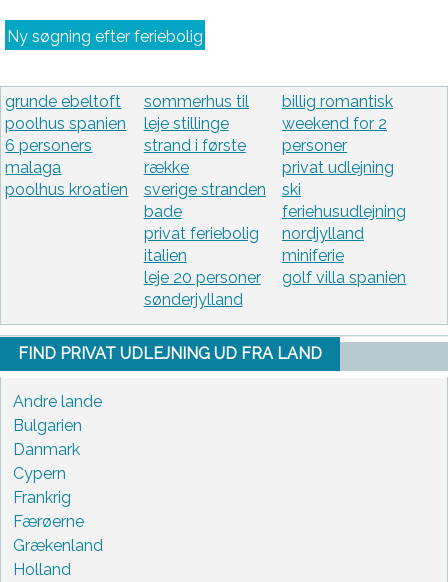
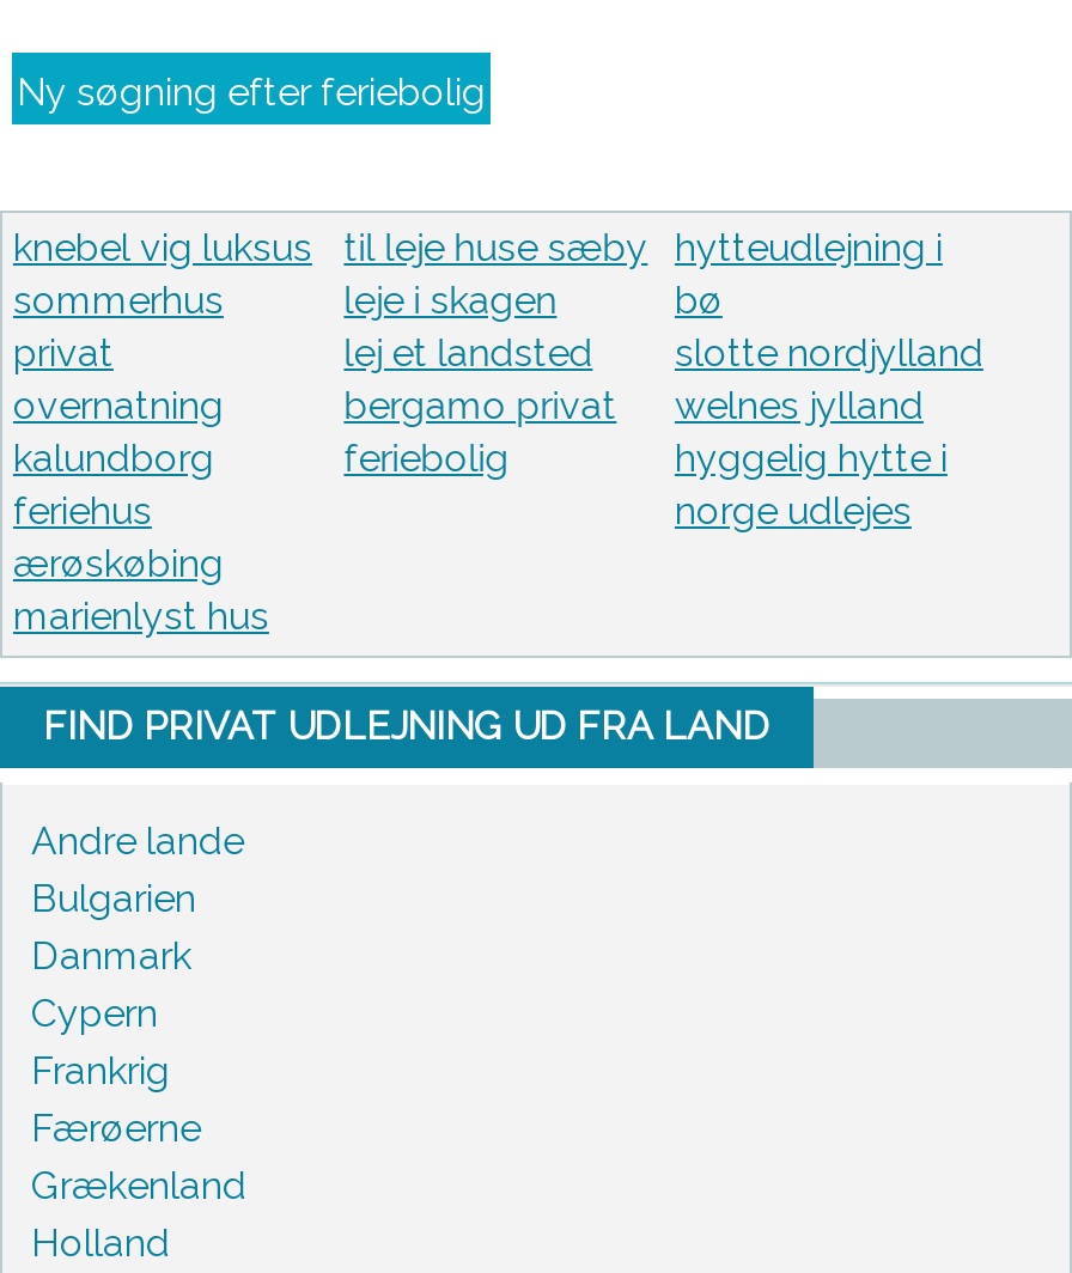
- grunde ebeltoft
- poolhus spanien
- 6 personers
- malaga
- poolhus kroatien
+ knebel vig luksus
+ sommerhus
+ privat
+ overnatning
+ kalundborg
+ feriehus
+ ærøskøbing
+ marienlyst hus

- sommerhus til
- leje stillinge
- strand i første
- række
- sverige stranden
- bade
- privat feriebolig
- italien
- leje 20 personer
- sønderjylland
+ til leje huse sæby
+ leje i skagen
+ lej et landsted
+ bergamo privat
+ feriebolig

- billig romantisk
- weekend for 2
- personer
- privat udlejning
- ski
- feriehusudlejning
- nordjylland
- miniferie
- golf villa spanien
+ hytteudlejning i
+ bø
+ slotte nordjylland
+ welnes jylland
+ hyggelig hytte i
+ norge udlejes
